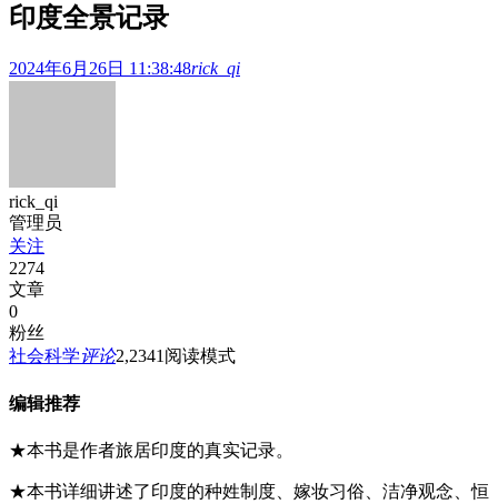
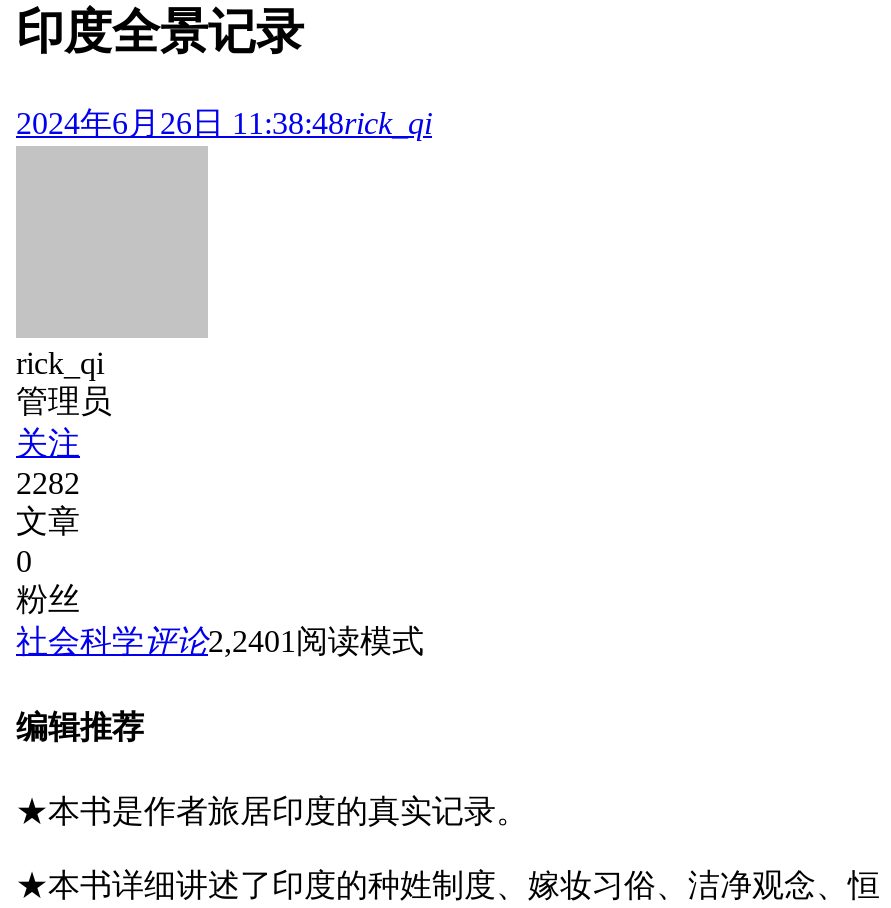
- 2274
+ 2282

- 社会科学评论2,2341阅读模式
+ 社会科学评论2,2401阅读模式
